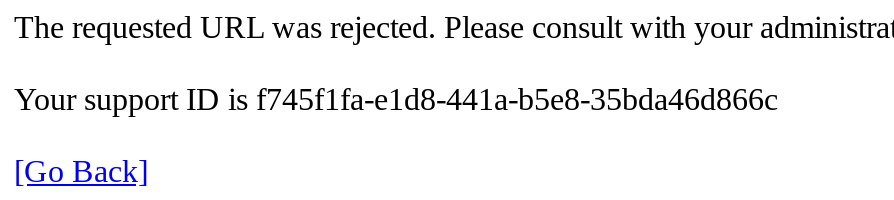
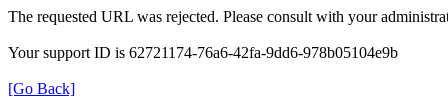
- Your support ID is f745f1fa-e1d8-441a-b5e8-35bda46d866c
+ Your support ID is 62721174-76a6-42fa-9dd6-978b05104e9b
